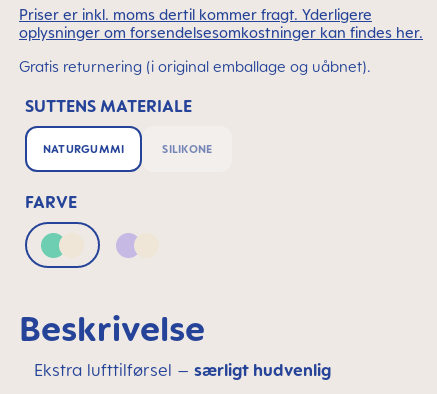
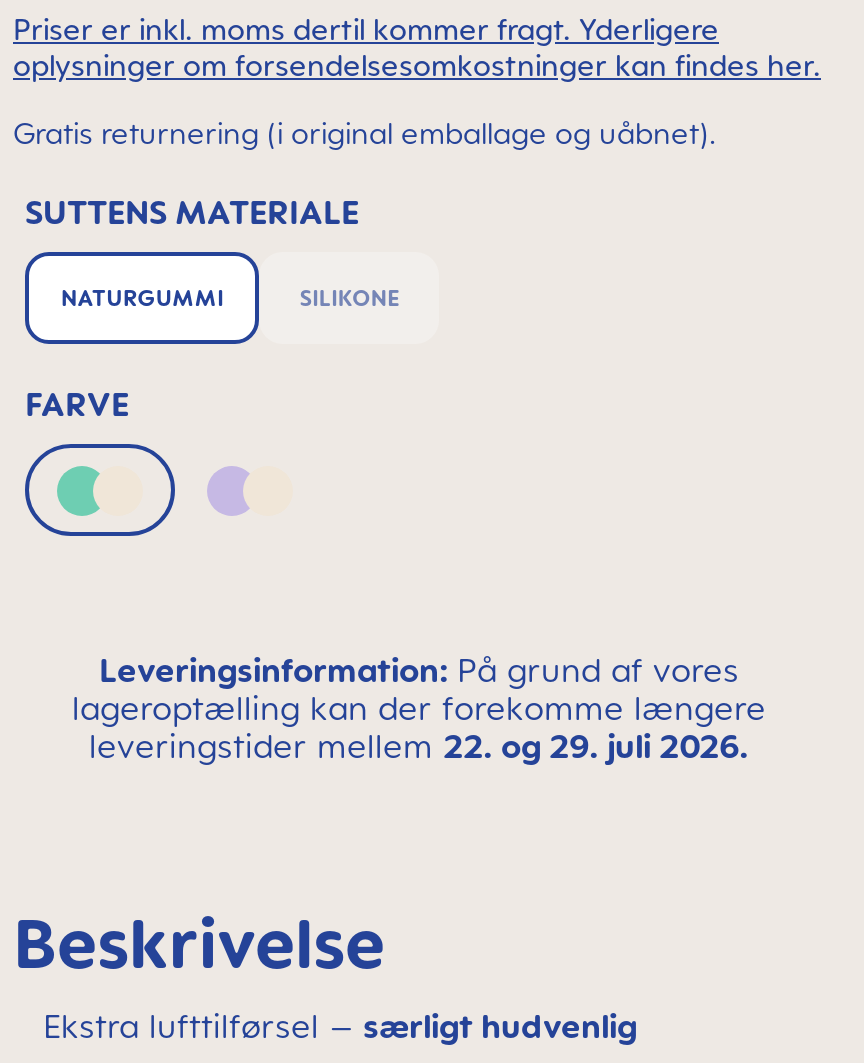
+ Leveringsinformation: På grund af vores
+ lageroptælling kan der forekomme længere
+ leveringstider mellem 22. og 29. juli 2026.
